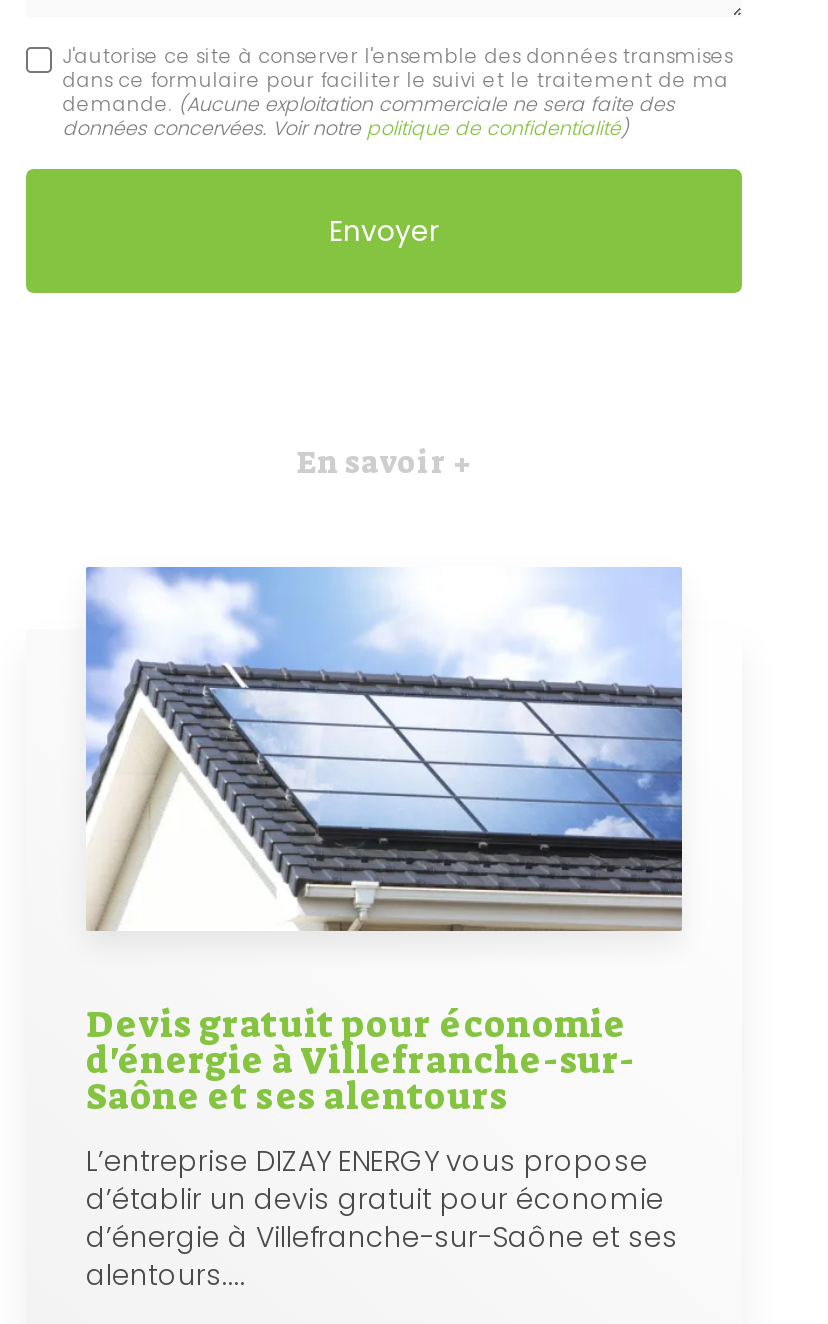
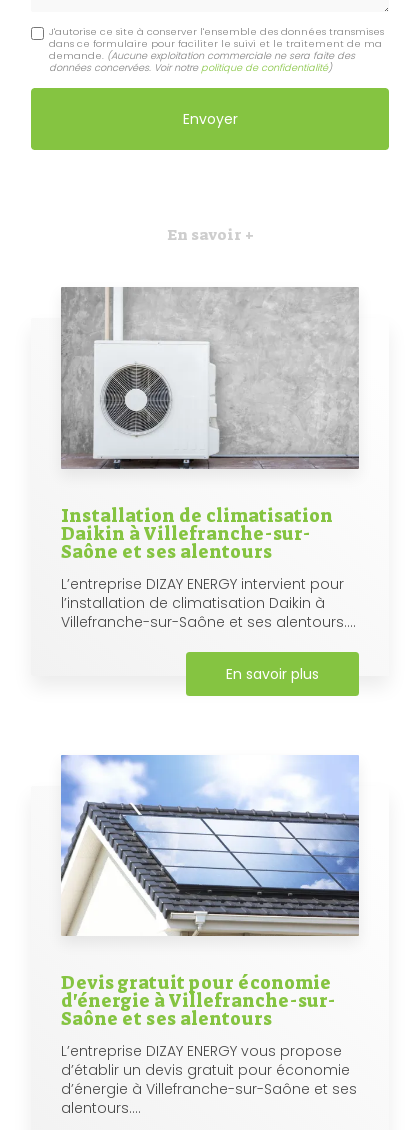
+ [image]
+ Installation de climatisation
+ Daikin à Villefranche-sur-
+ Saône et ses alentours
+ L’entreprise DIZAY ENERGY intervient pour
+ l’installation de climatisation Daikin à
+ Villefranche-sur-Saône et ses alentours....
+ En savoir plus
